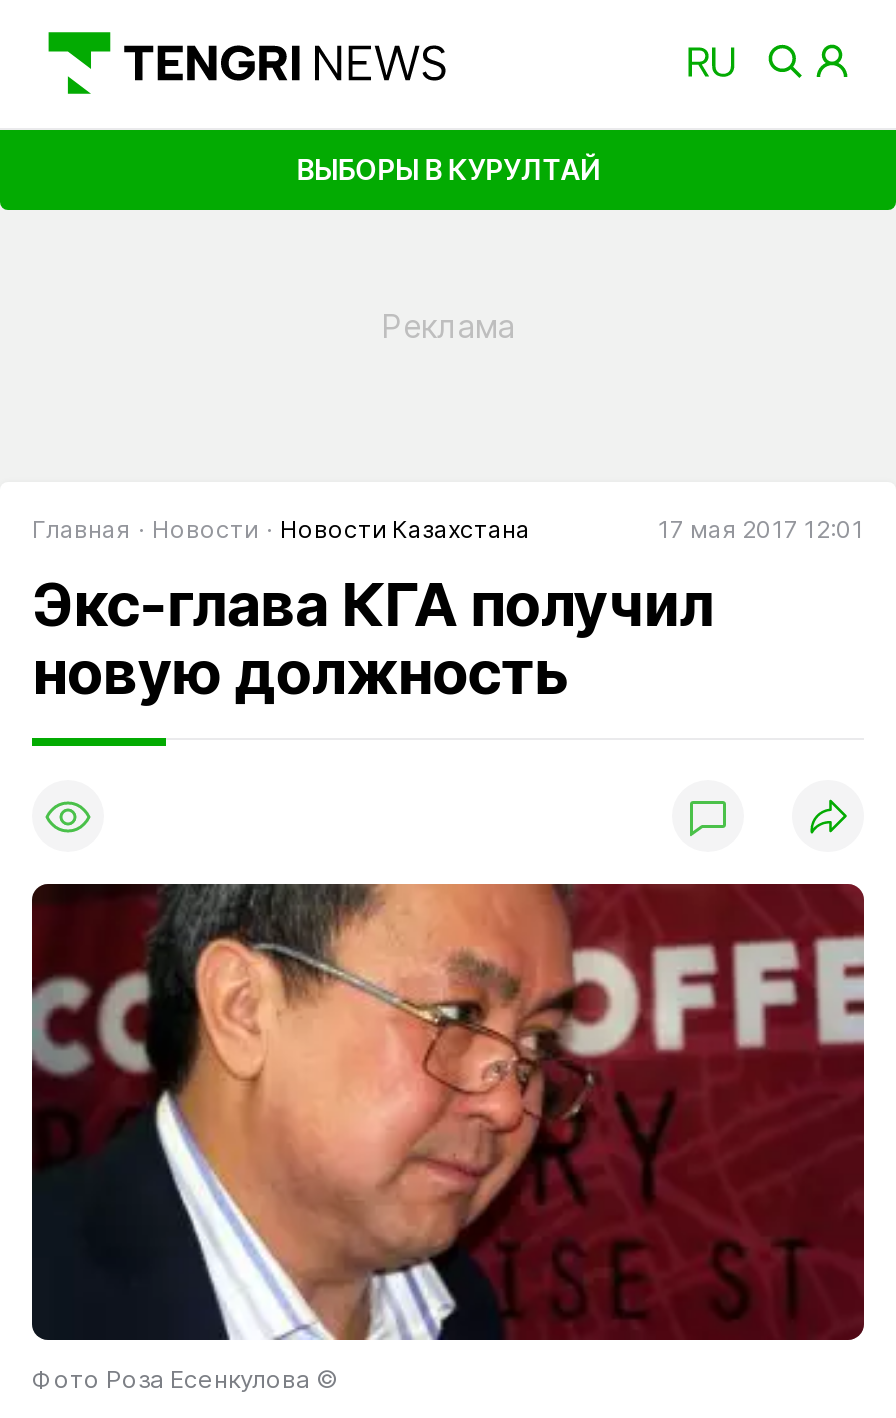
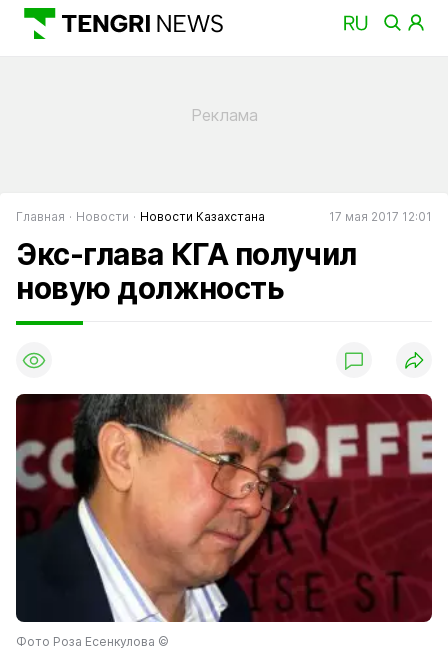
- ВЫБОРЫ В КУРУЛТАЙ
